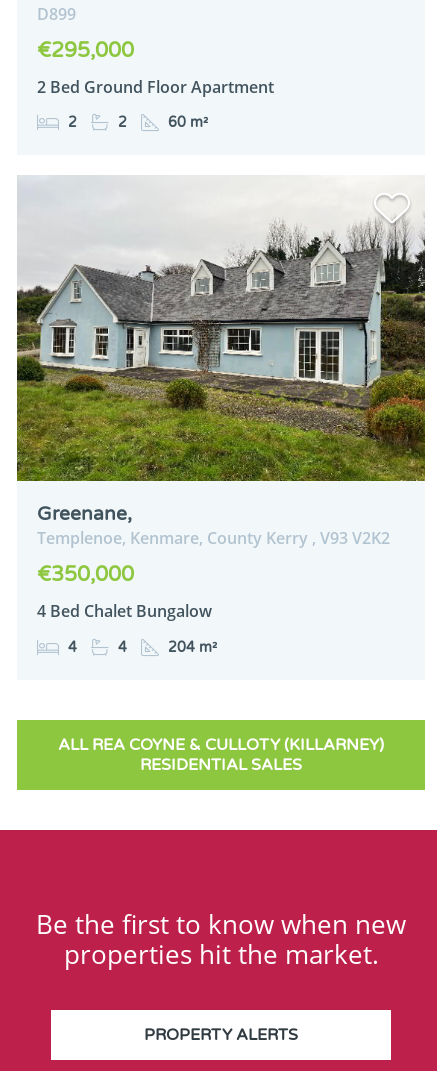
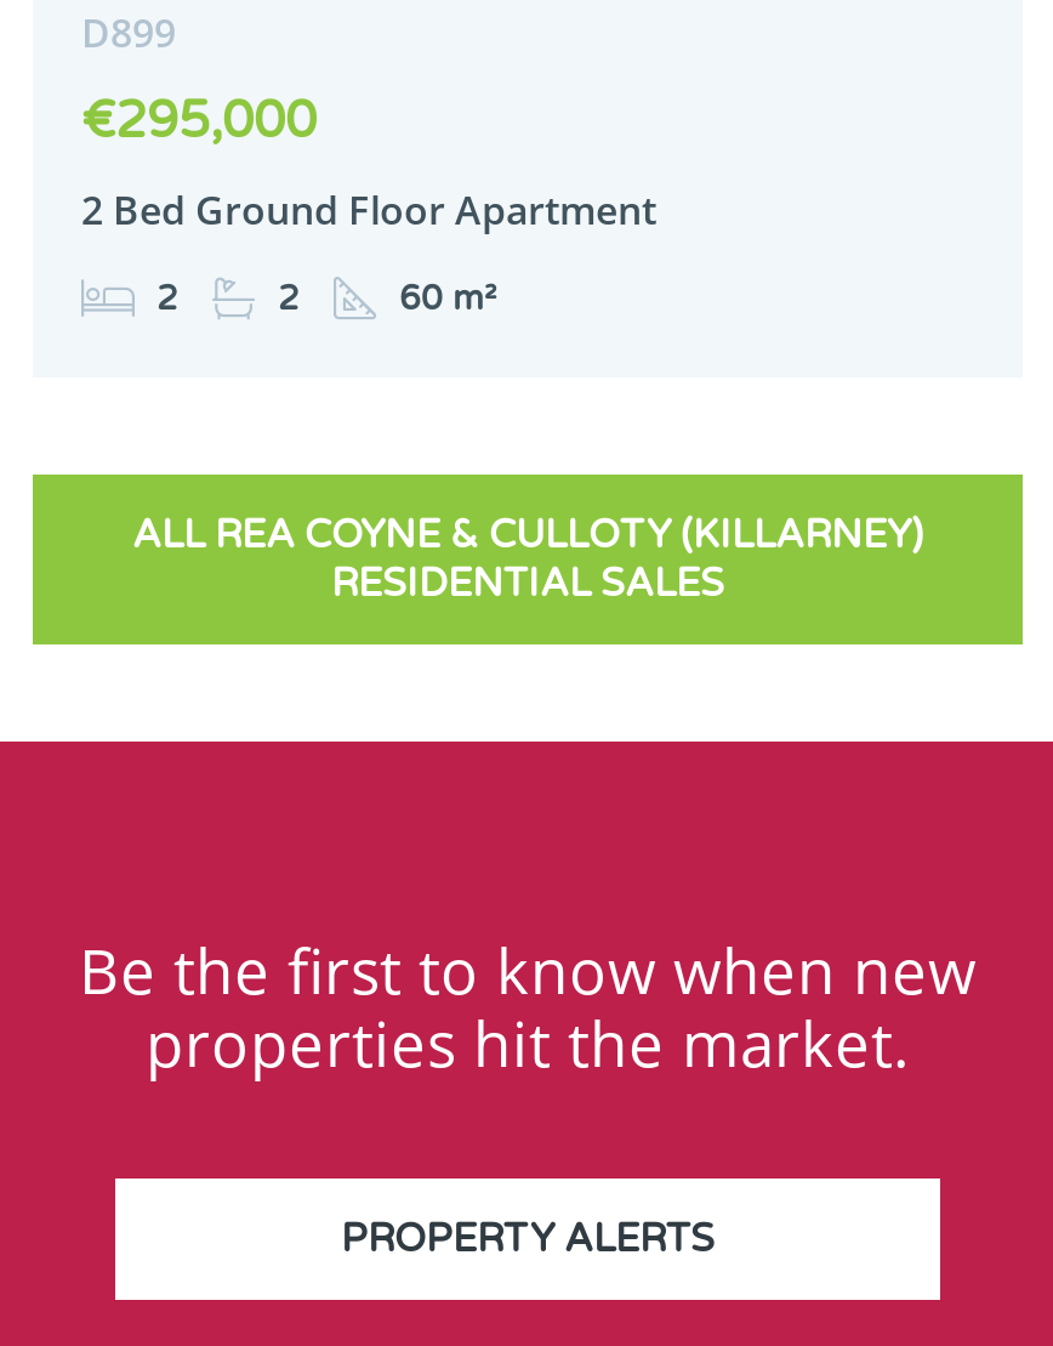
- [image]
- Greenane,
- Templenoe, Kenmare, County Kerry , V93 V2K2
- €350,000
- 4 Bed Chalet Bungalow
- 4
- 4
- 204 m²
